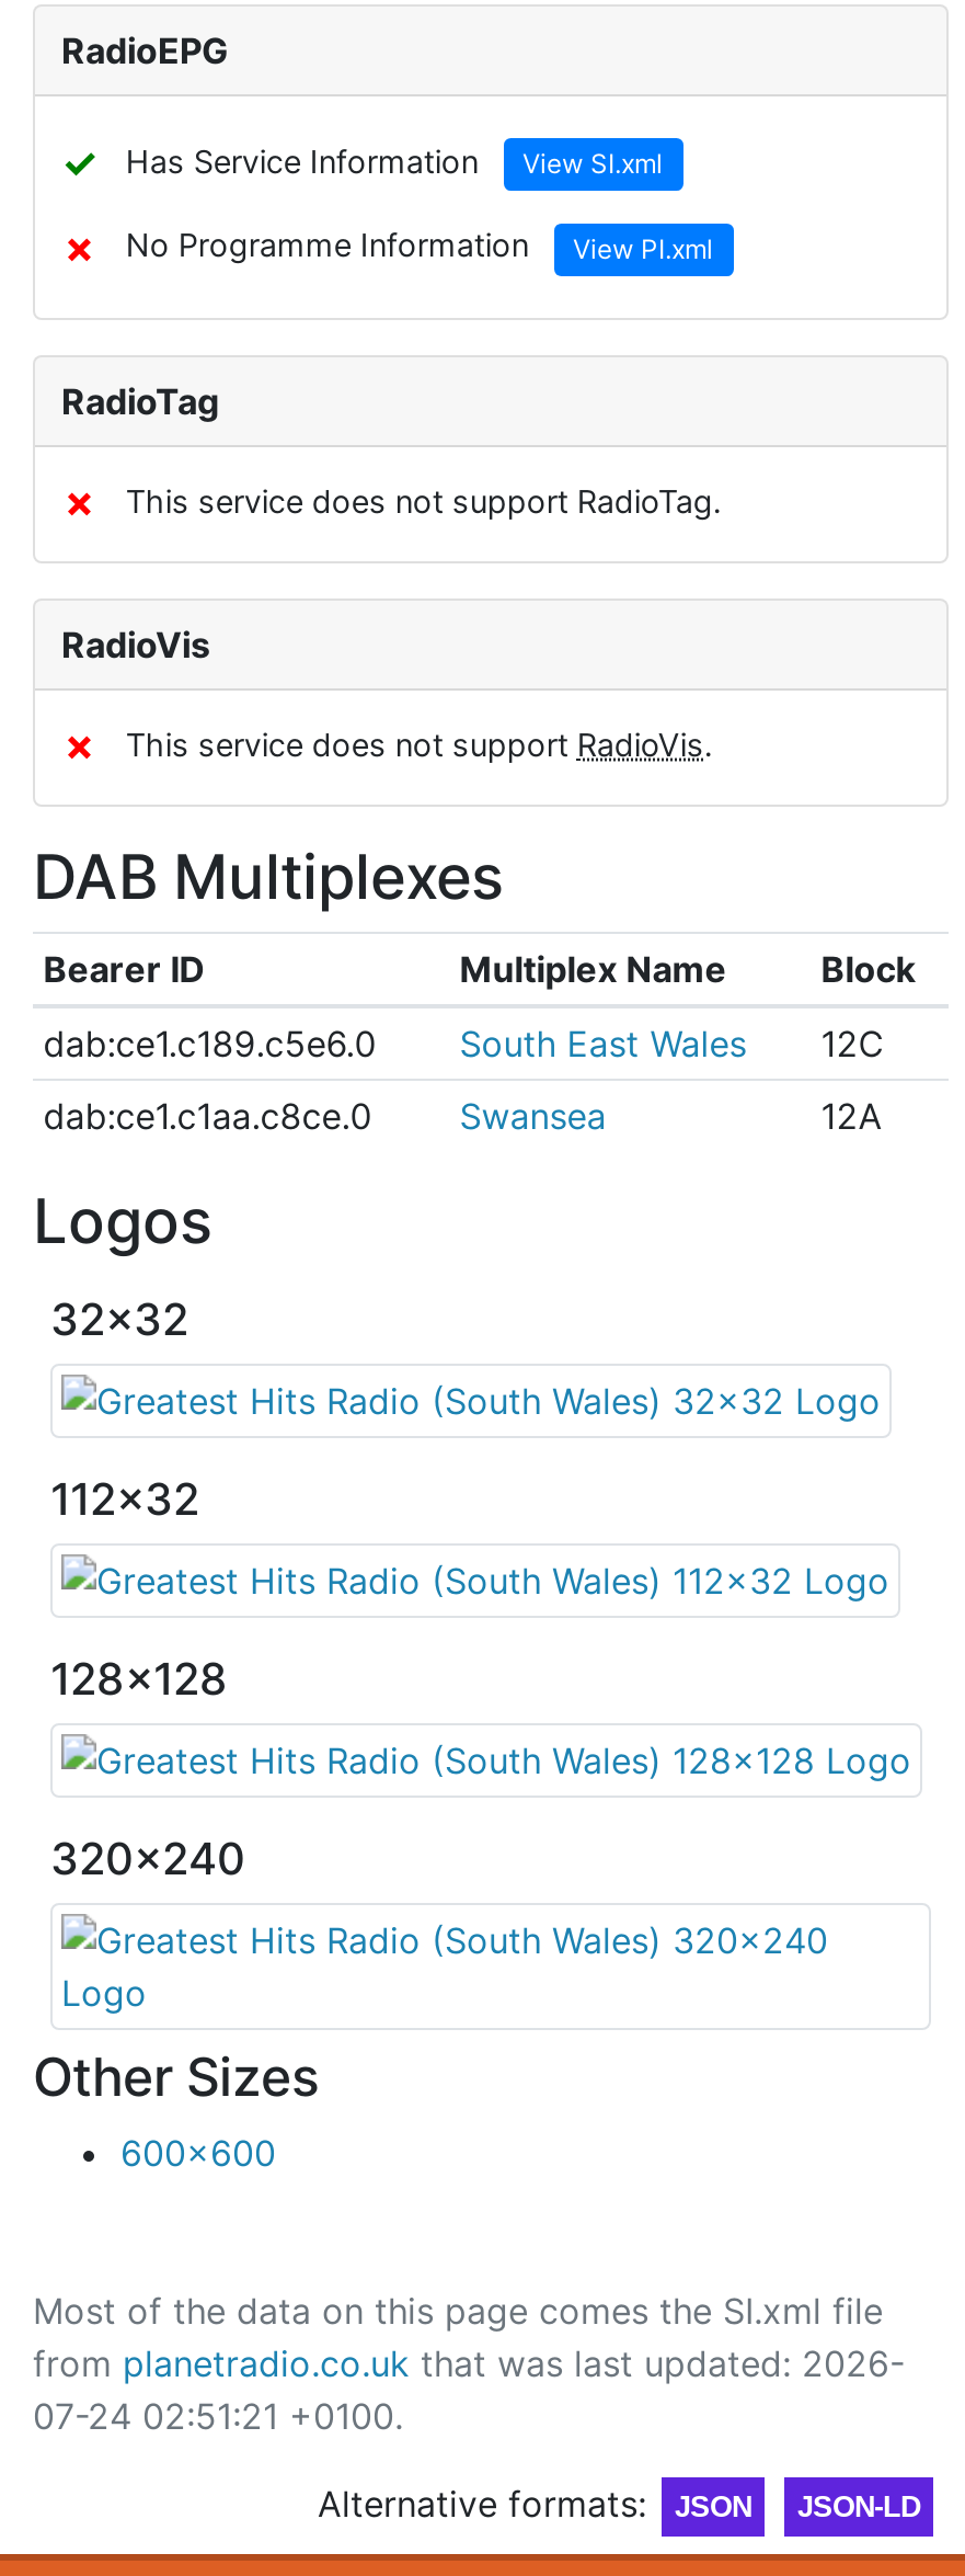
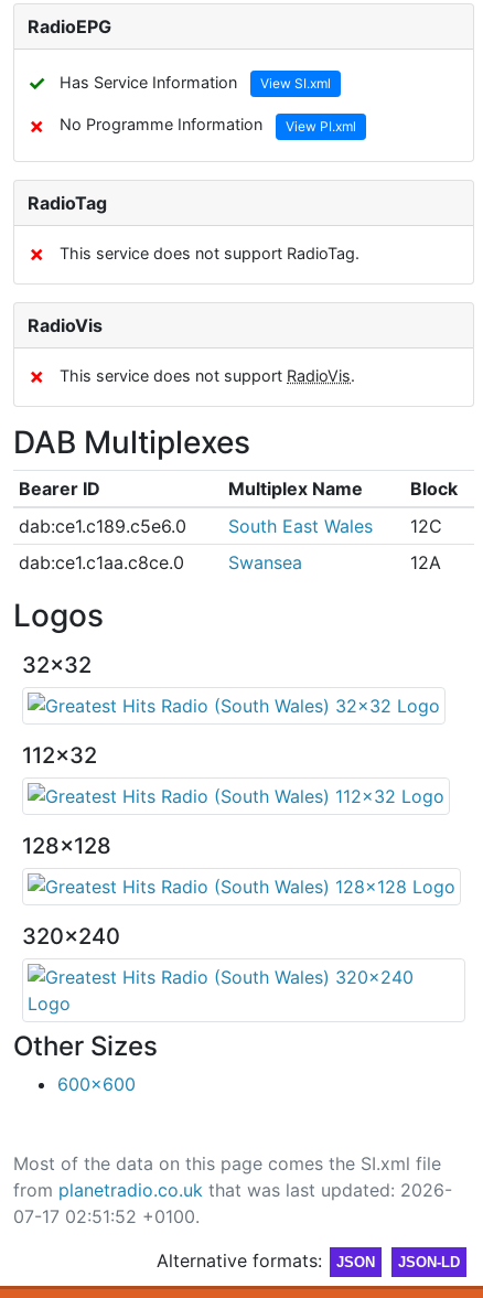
- 07-24 02:51:21 +0100.
+ 07-17 02:51:52 +0100.
